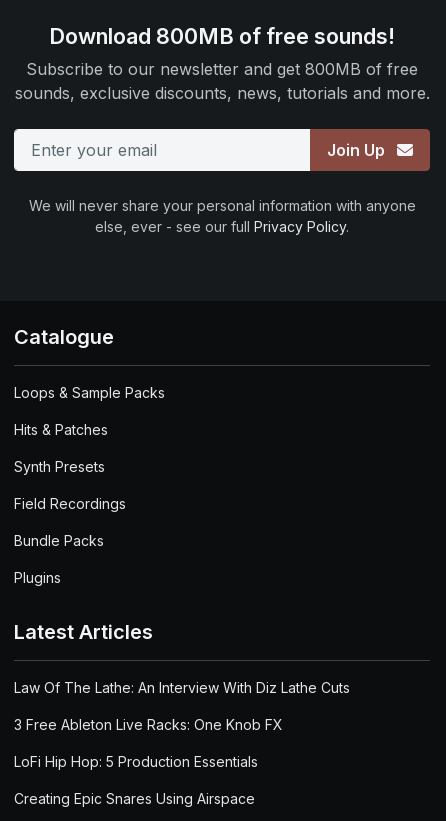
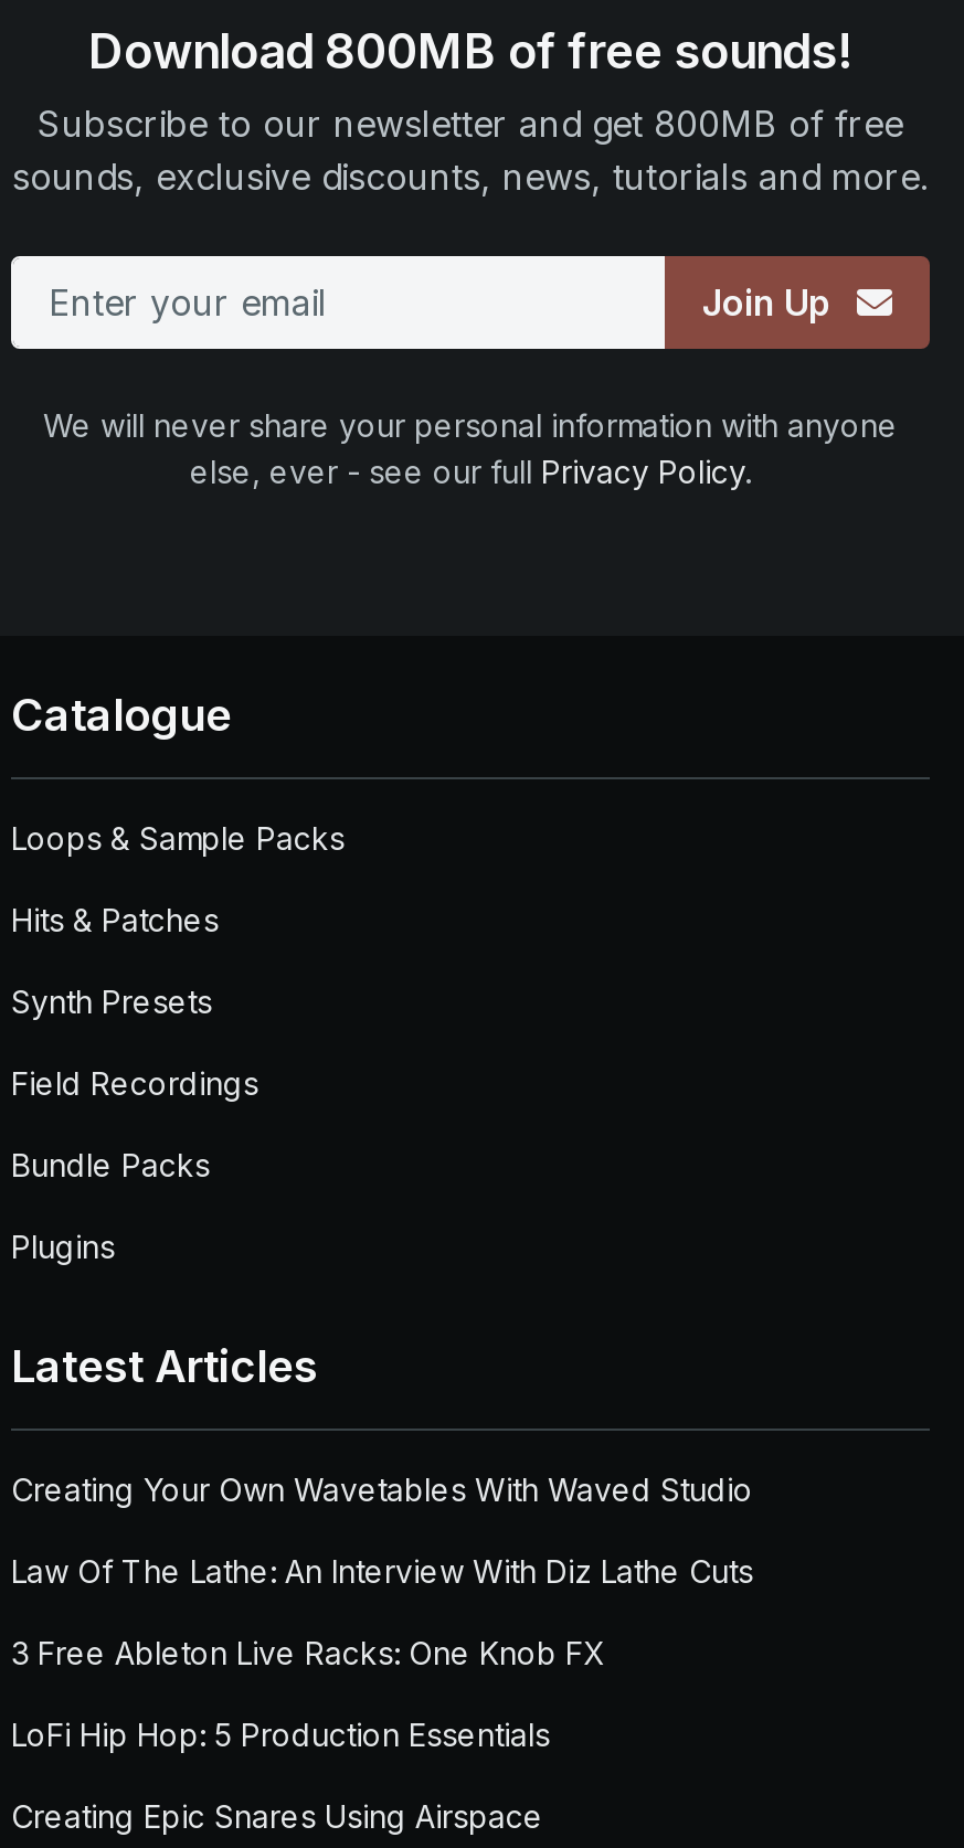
+ Creating Your Own Wavetables With Waved Studio
